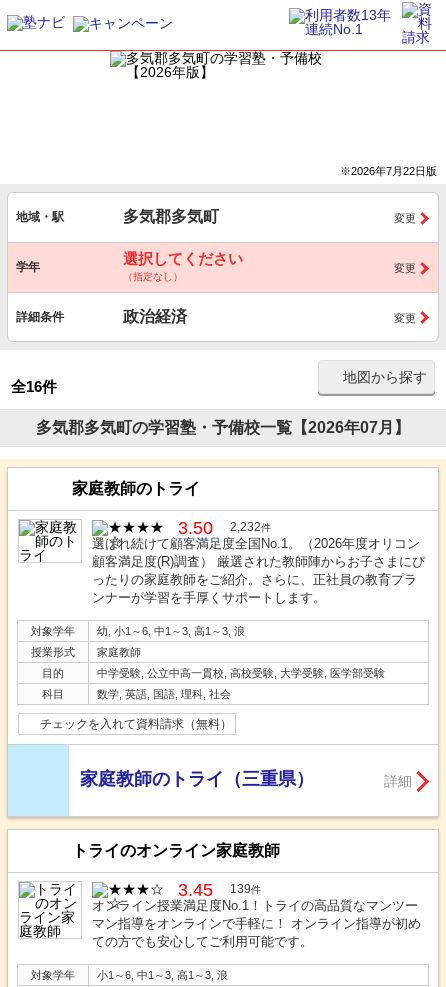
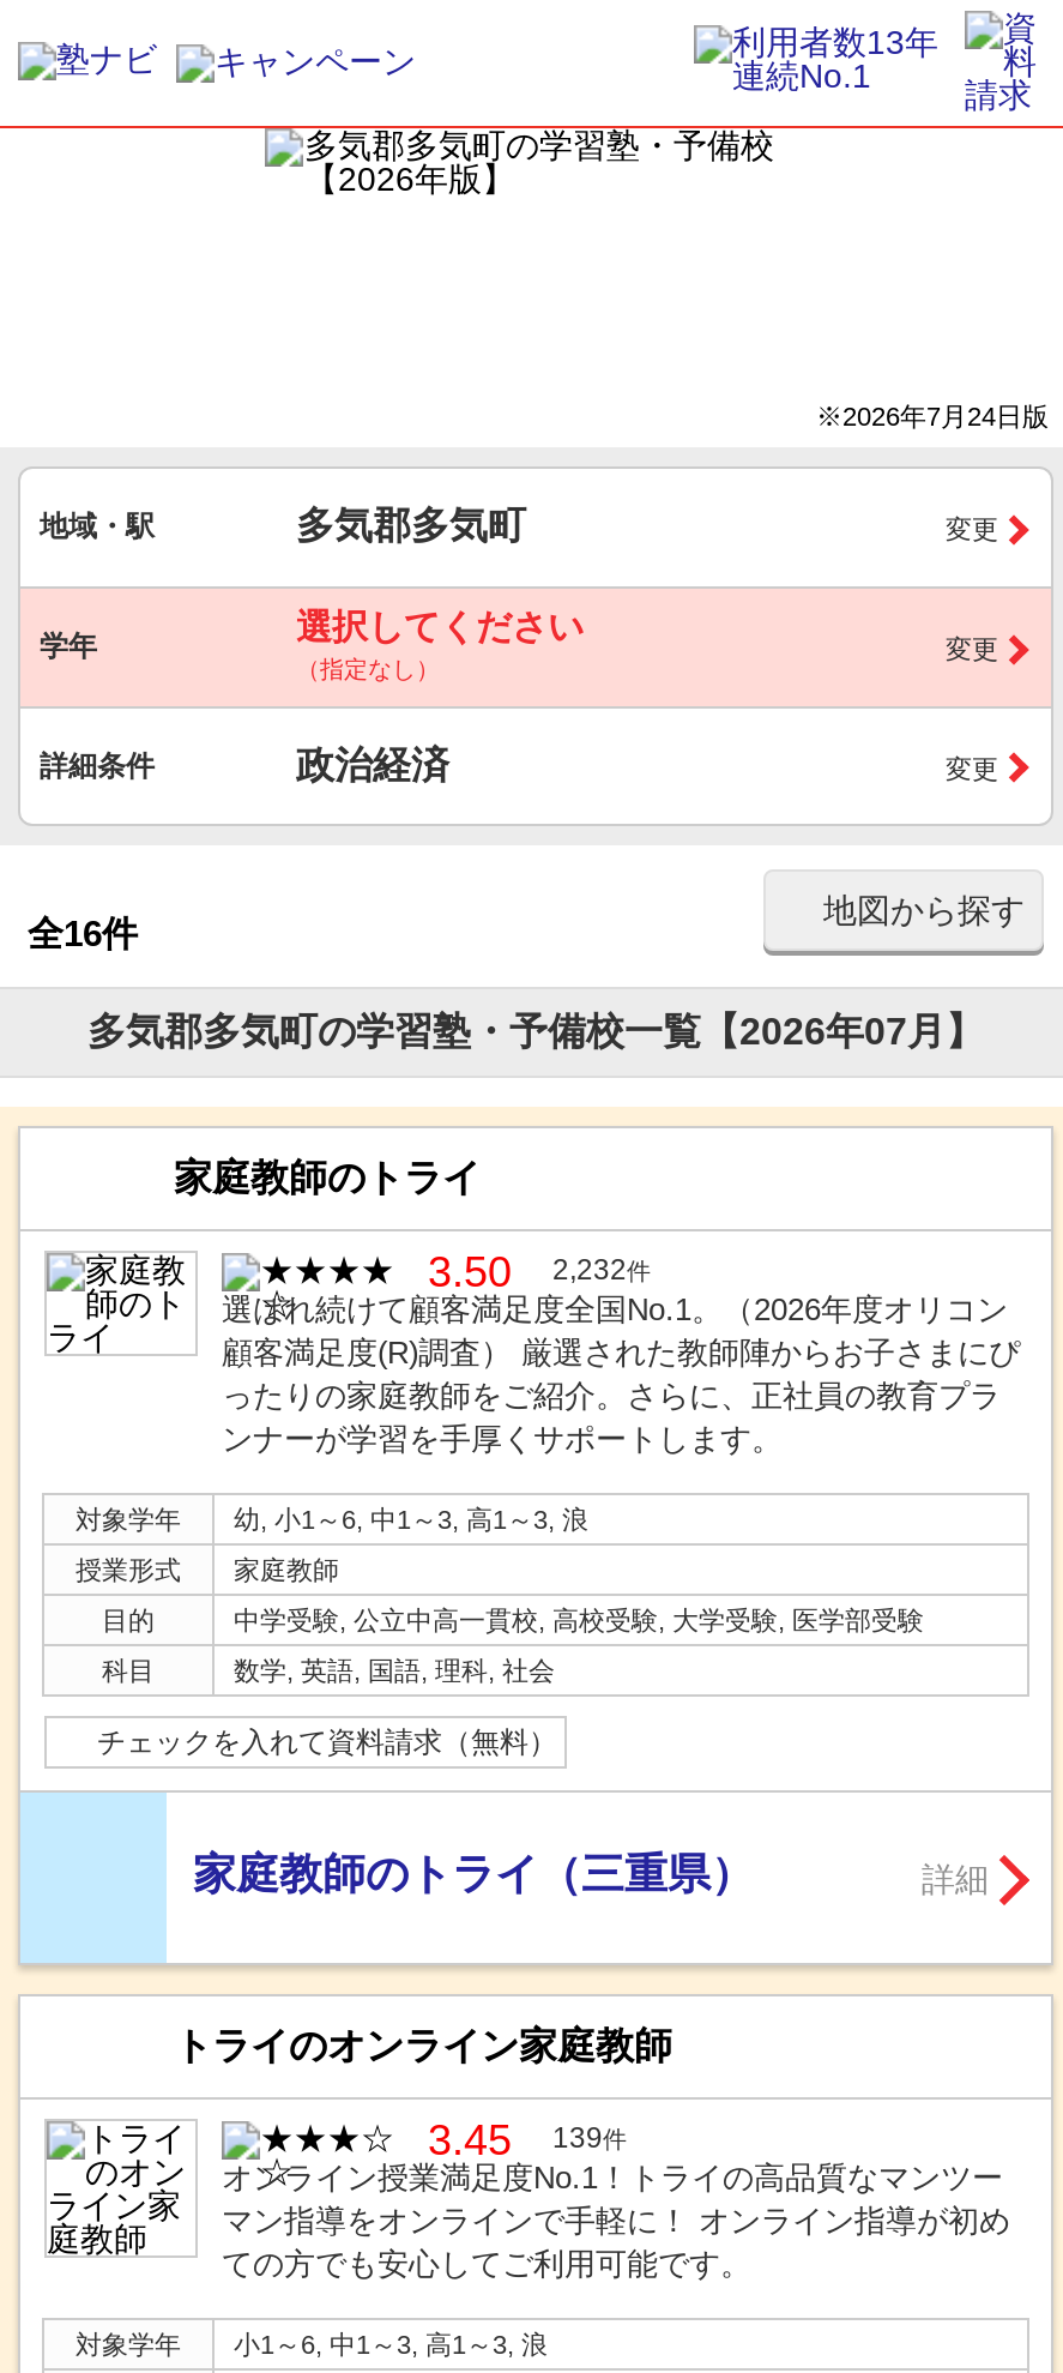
- ※2026年7月22日版
+ ※2026年7月24日版
